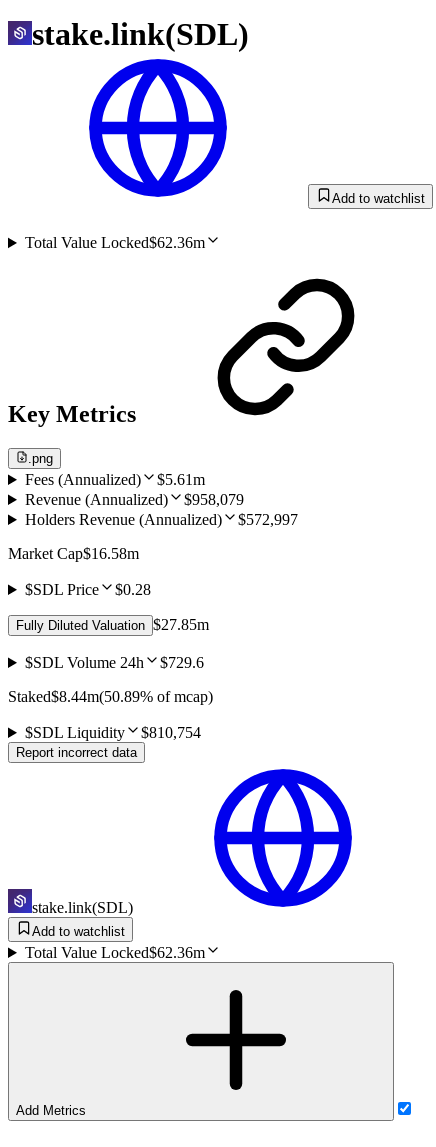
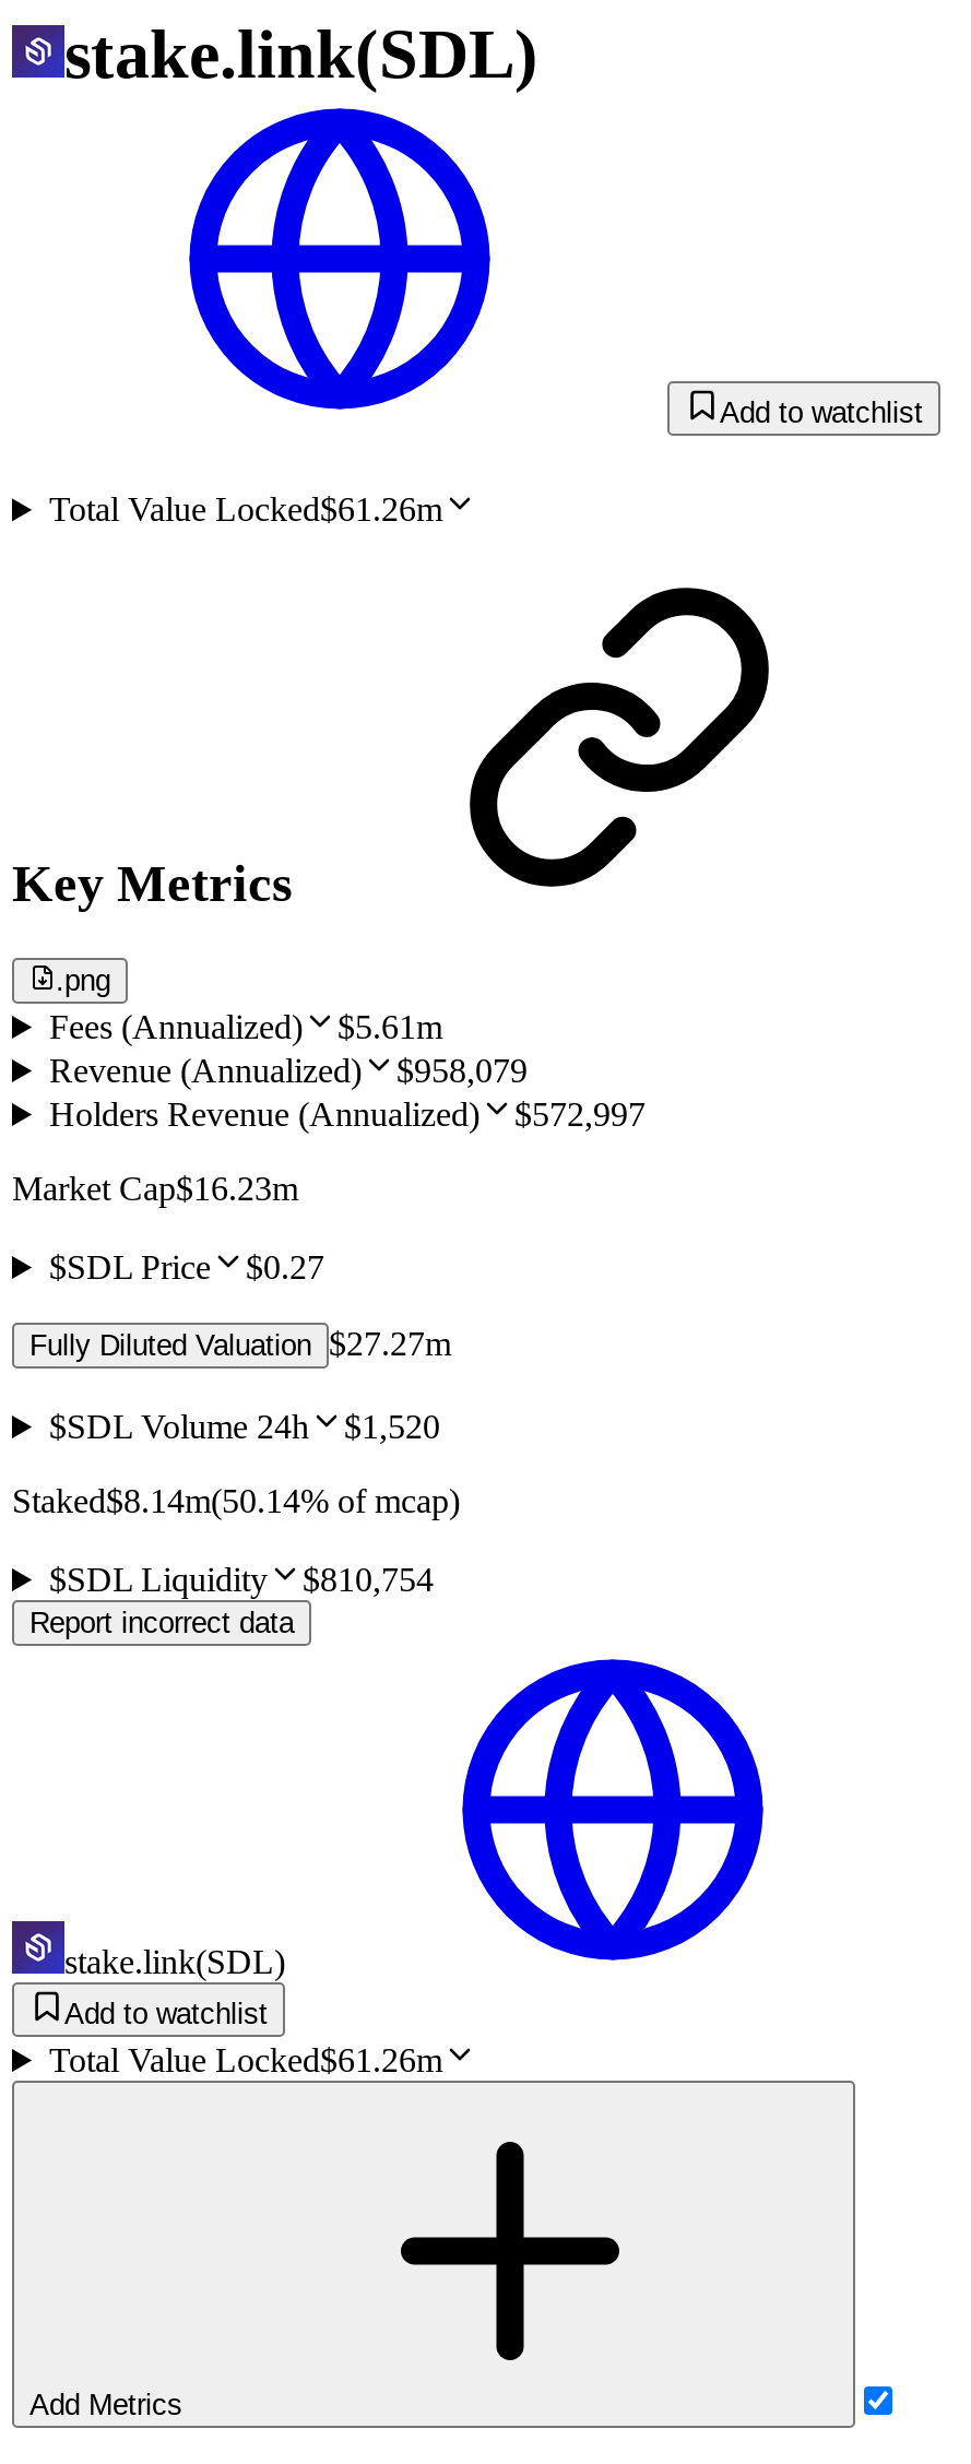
- Total Value Locked$62.36m
+ Total Value Locked$61.26m

- Market Cap$16.58m
+ Market Cap$16.23m

- $SDL Price $0.28
+ $SDL Price $0.27

- Fully Diluted Valuation $27.85m
+ Fully Diluted Valuation $27.27m

- $SDL Volume 24h $729.6
+ $SDL Volume 24h $1,520

- Staked$8.44m(50.89% of mcap)
+ Staked$8.14m(50.14% of mcap)

- Total Value Locked$62.36m
+ Total Value Locked$61.26m
